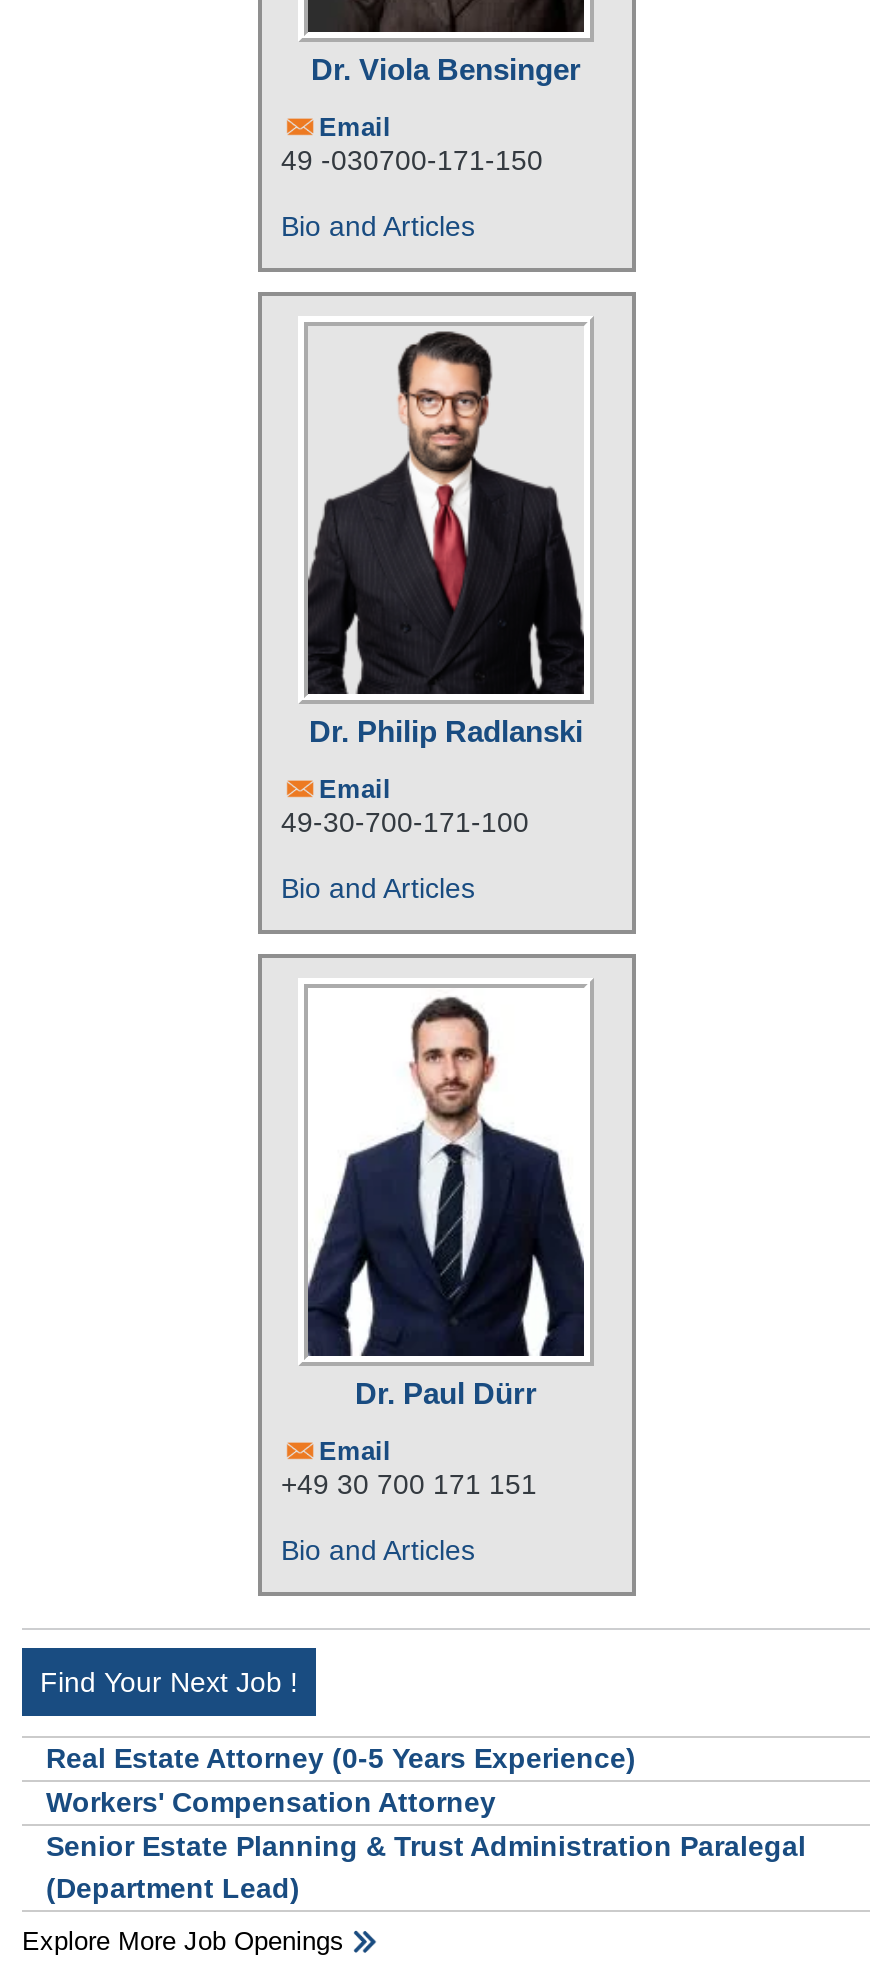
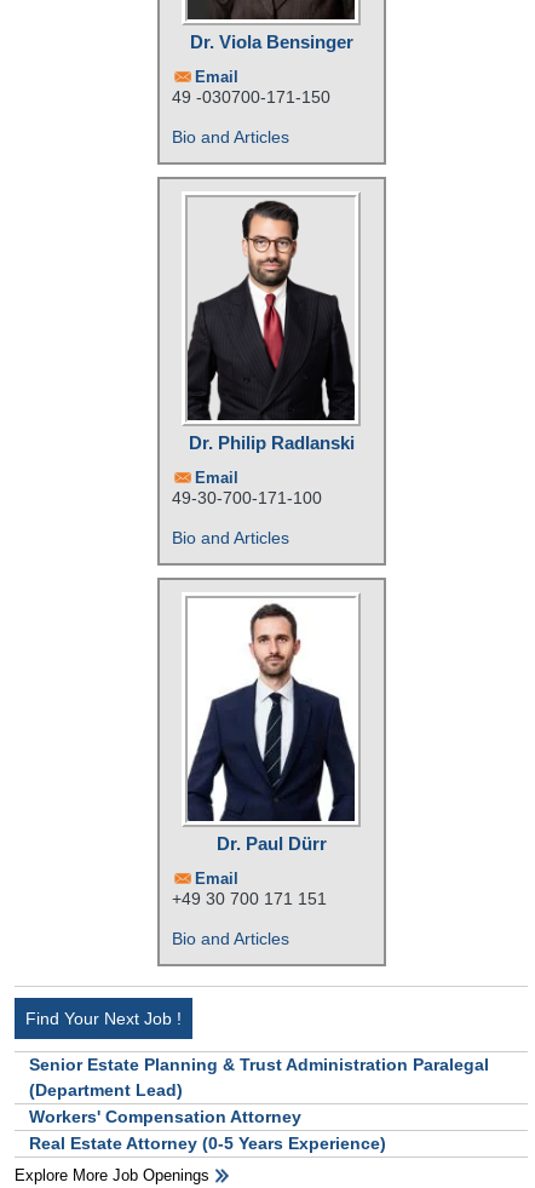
moved down: Workers' Compensation Attorney | Real Estate Attorney (0-5 Years Experience)

moved up: Senior Estate Planning & Trust Administration Paralegal | (Department Lead)
